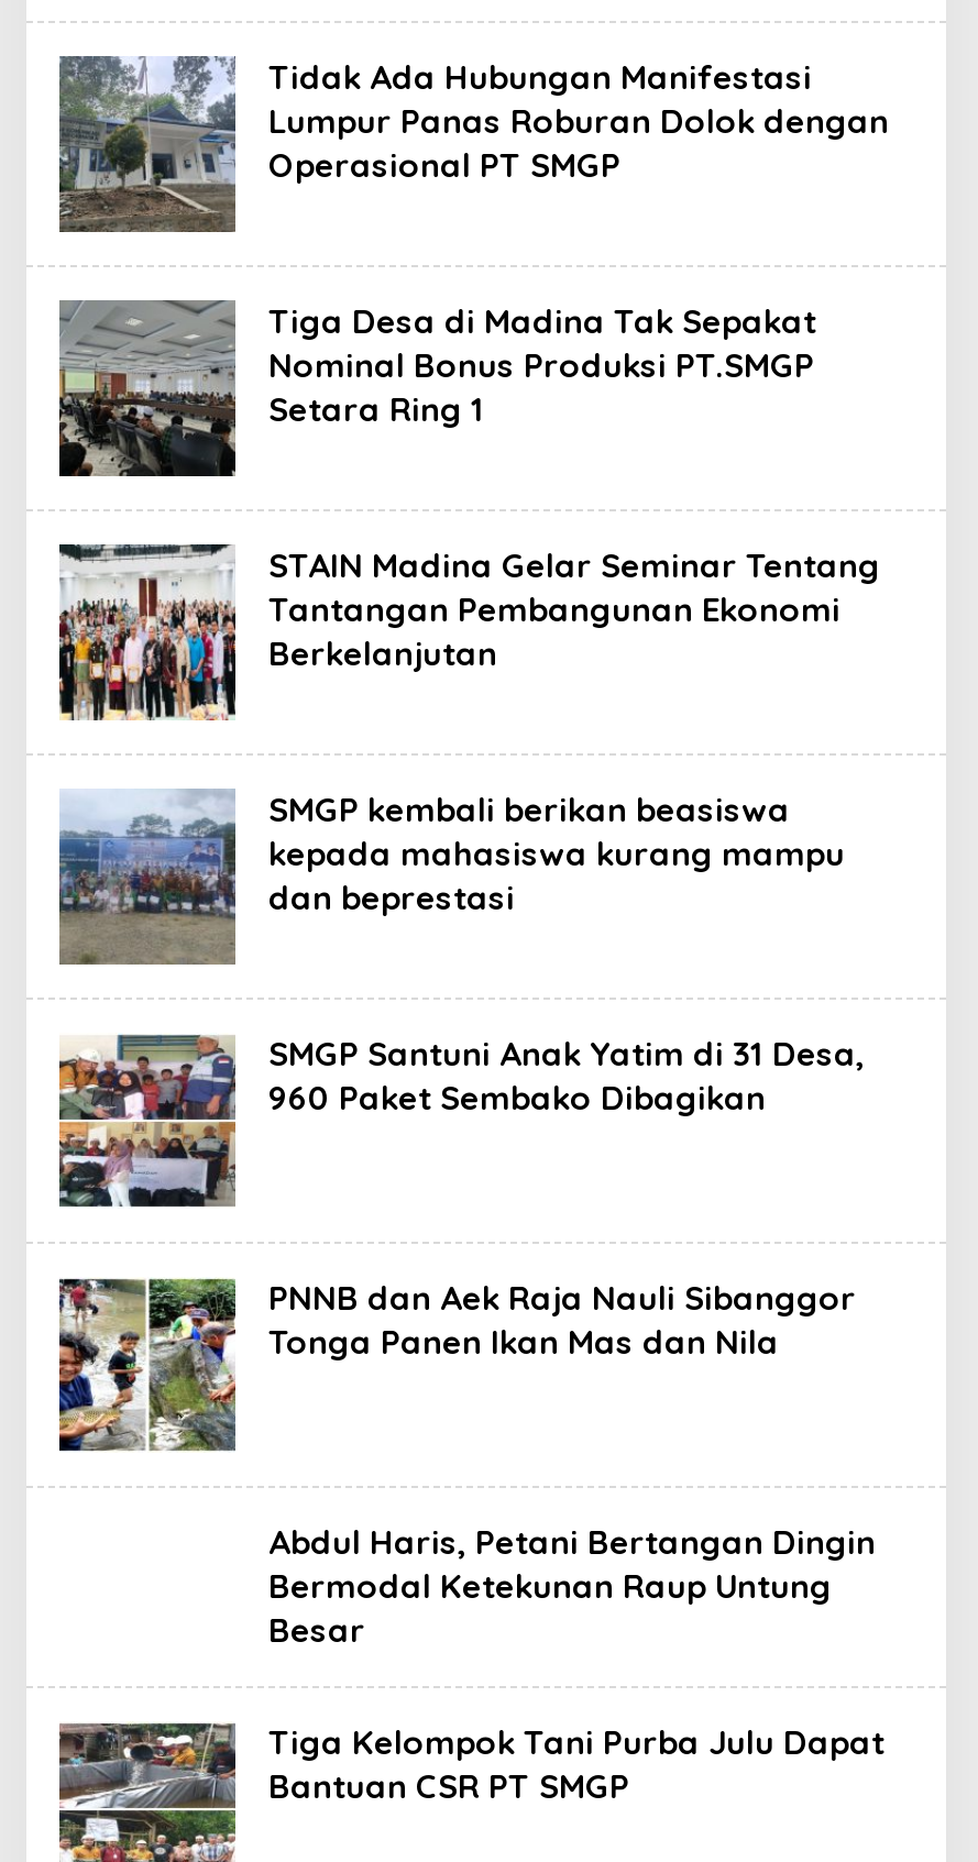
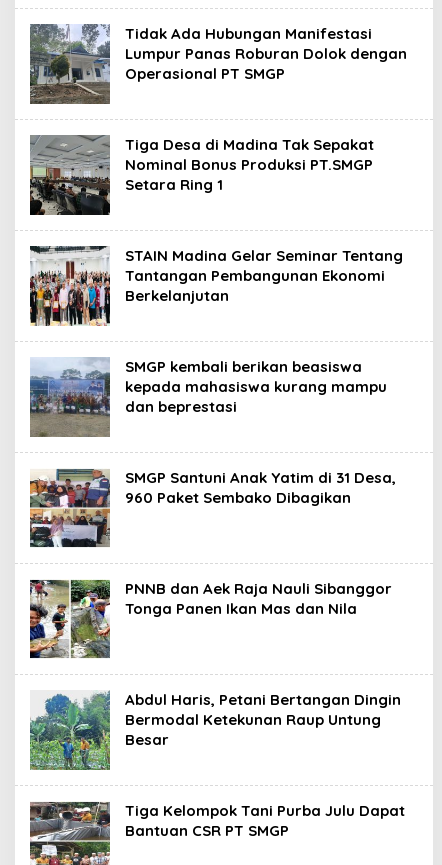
+ [image]
